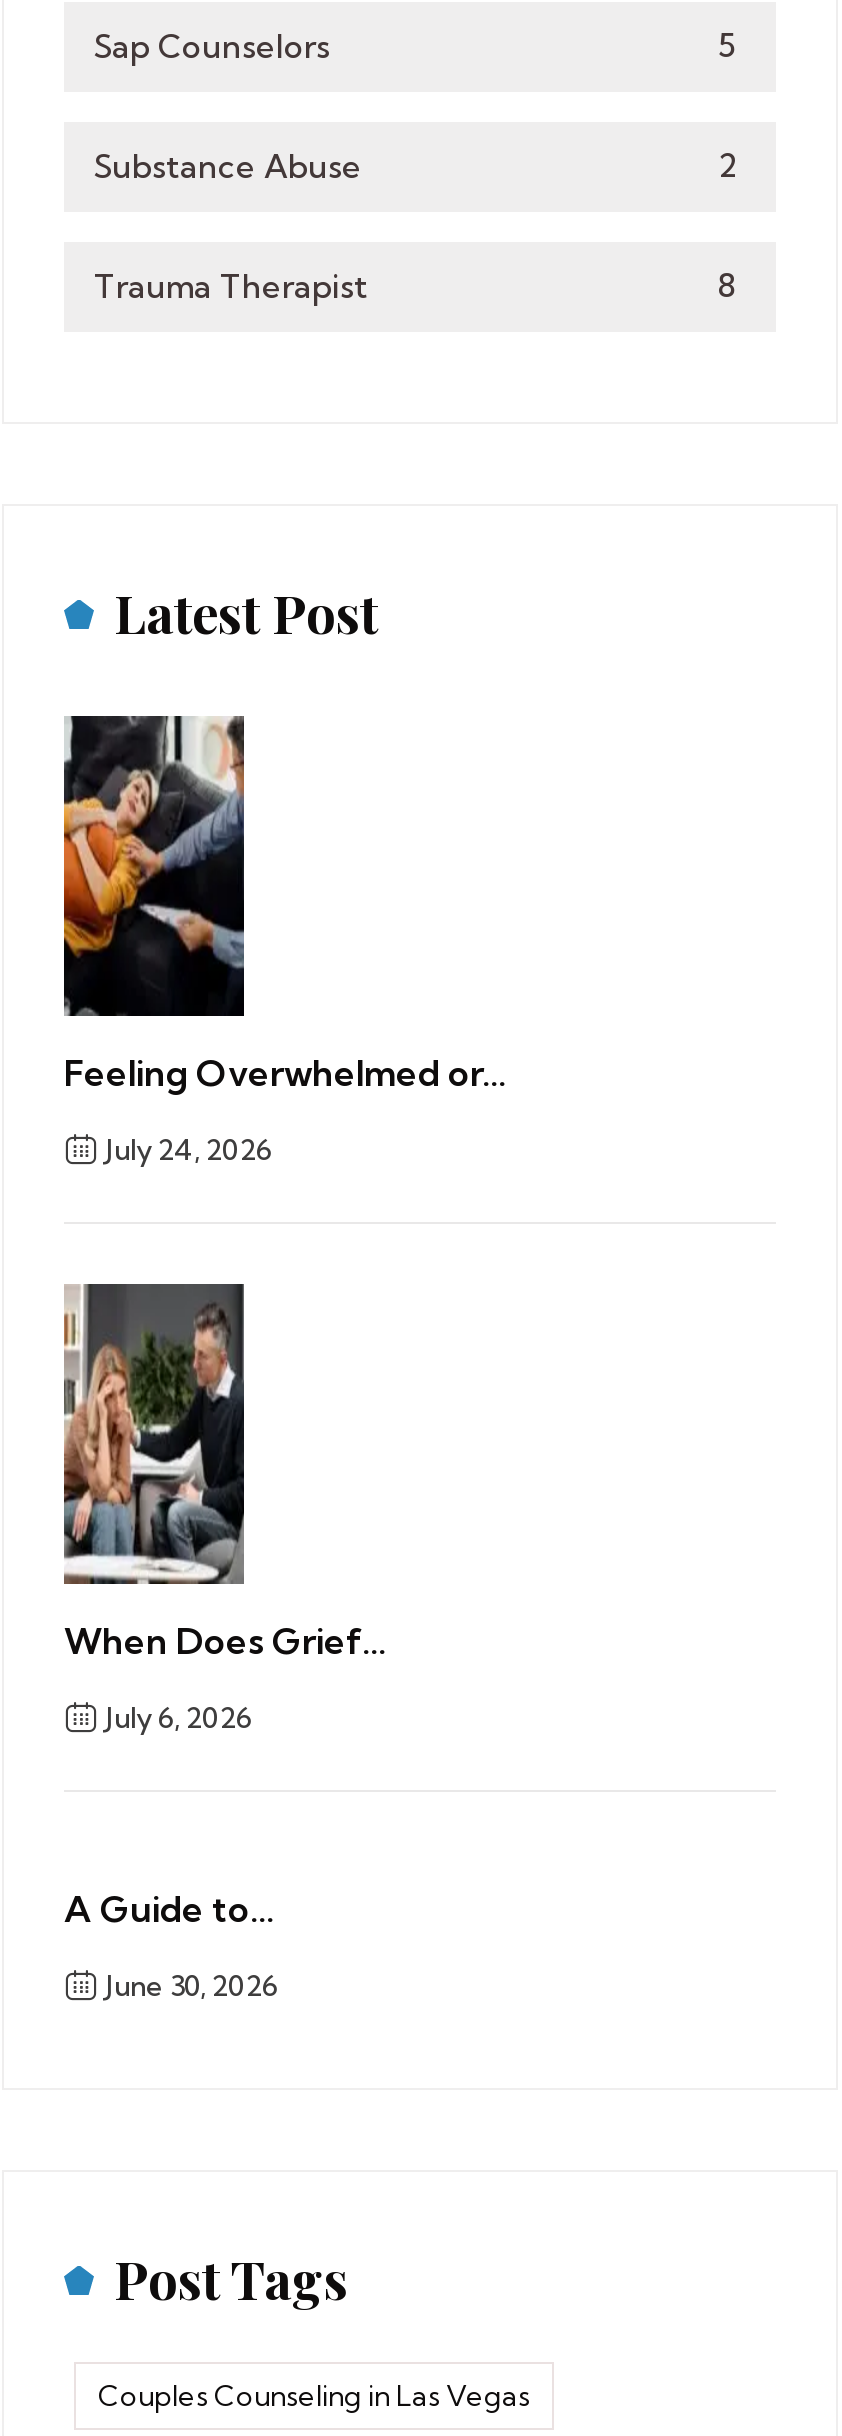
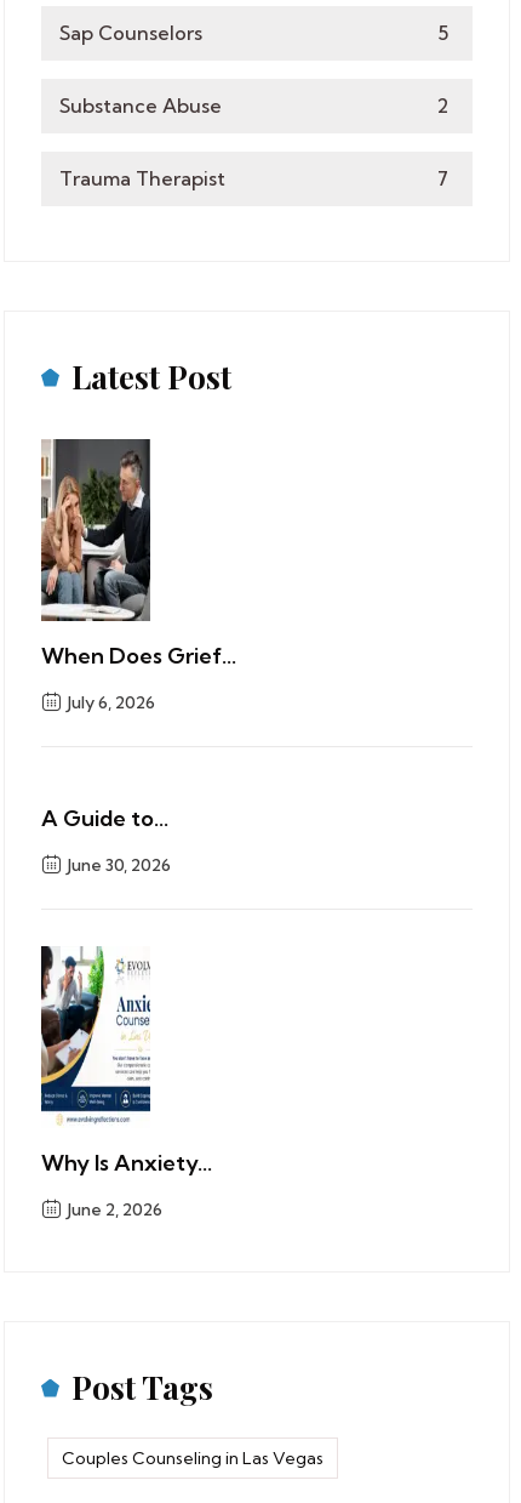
- 8
+ 7

- [image]
- Feeling Overwhelmed or...
- July 24, 2026

moved up: [image] | When Does Grief... | July 6, 2026 | A Guide to... | June 30, 2026

+ [image]
+ Why Is Anxiety...
+ June 2, 2026
